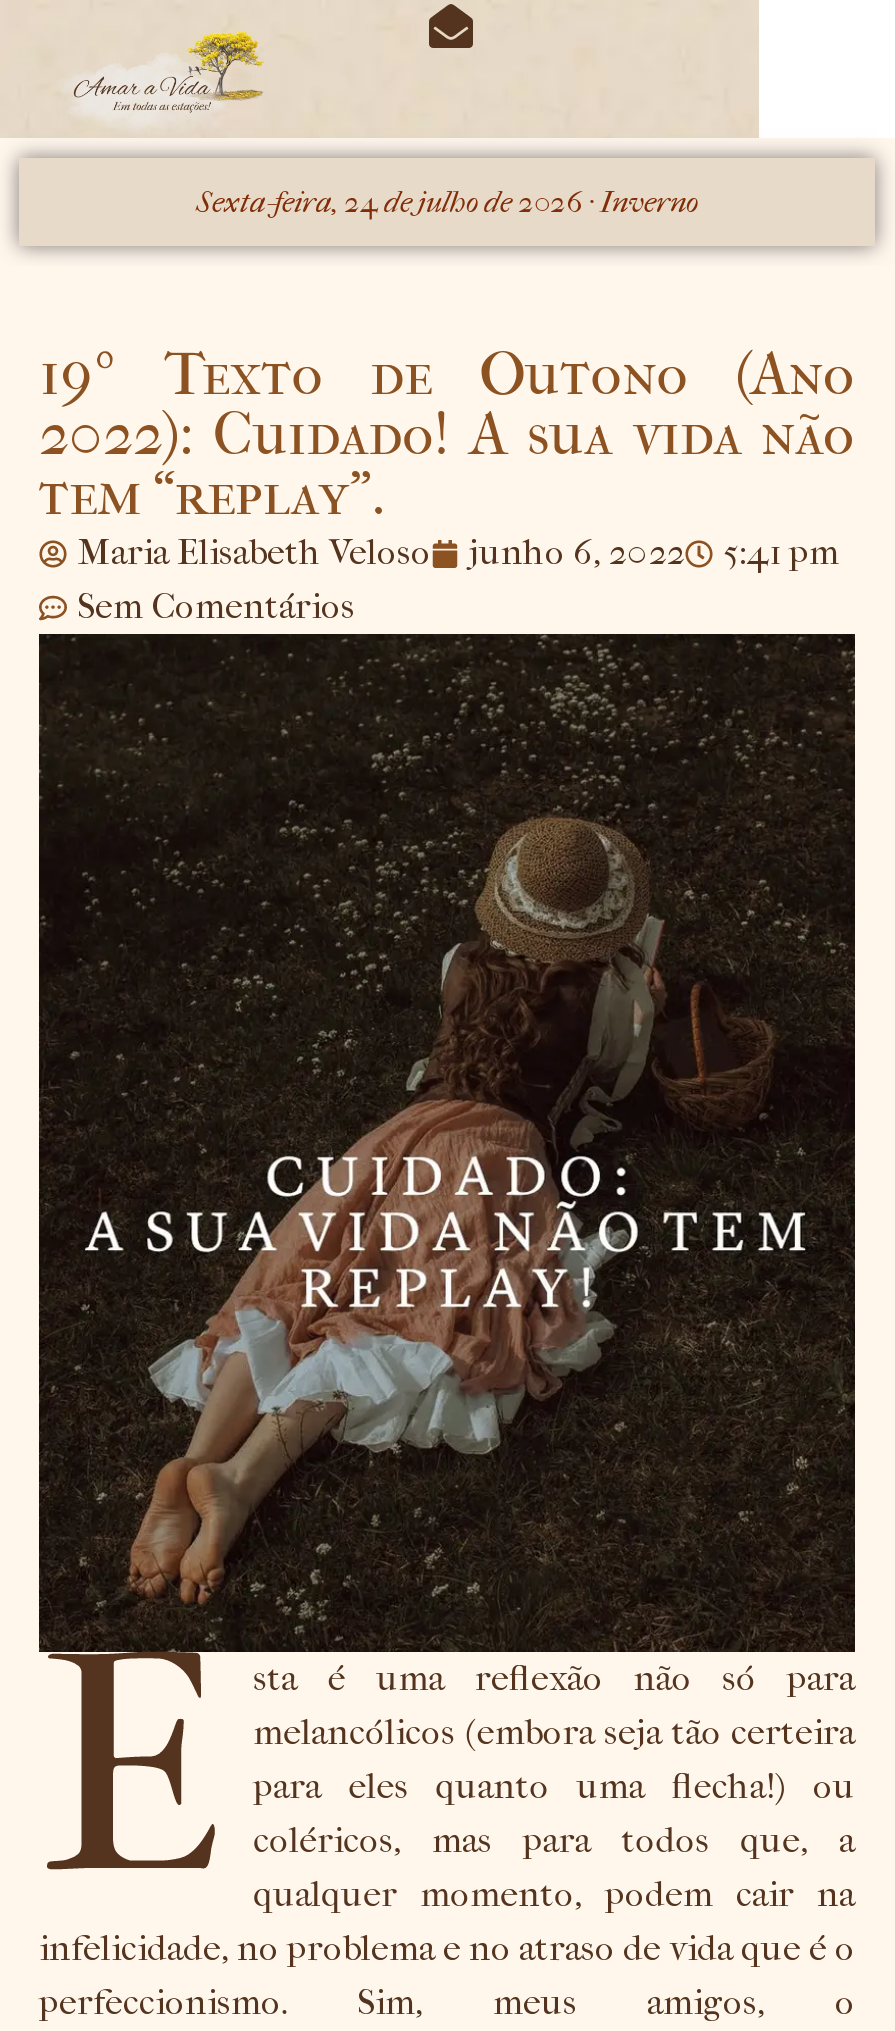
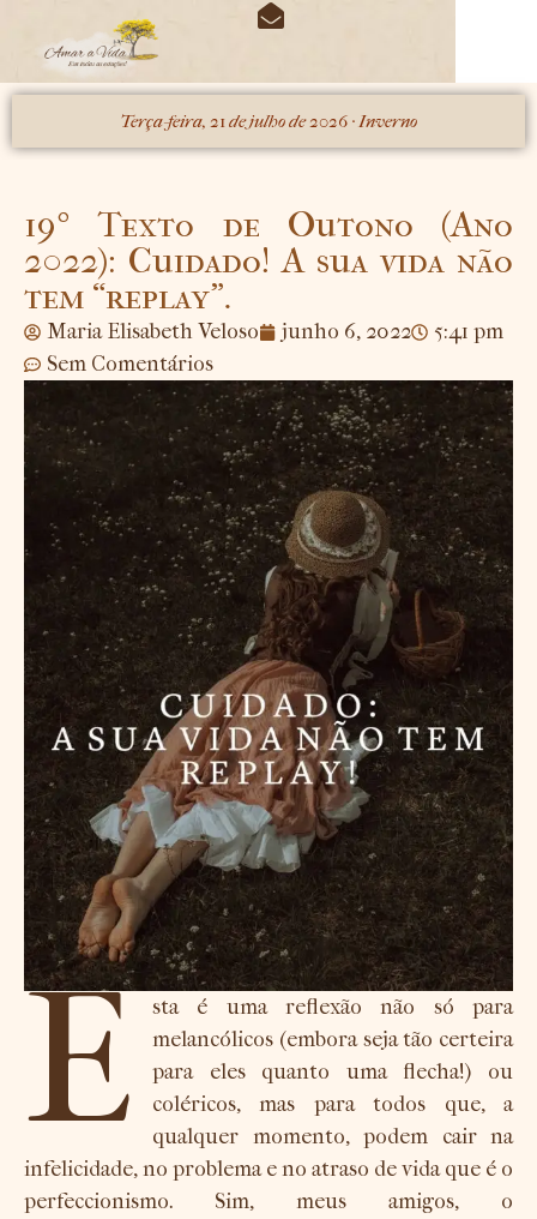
- Sexta-feira, 24 de julho de 2026 · Inverno
+ Terça-feira, 21 de julho de 2026 · Inverno
